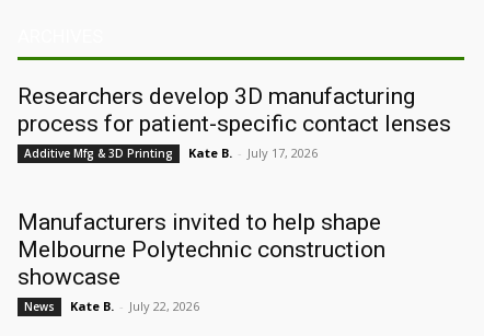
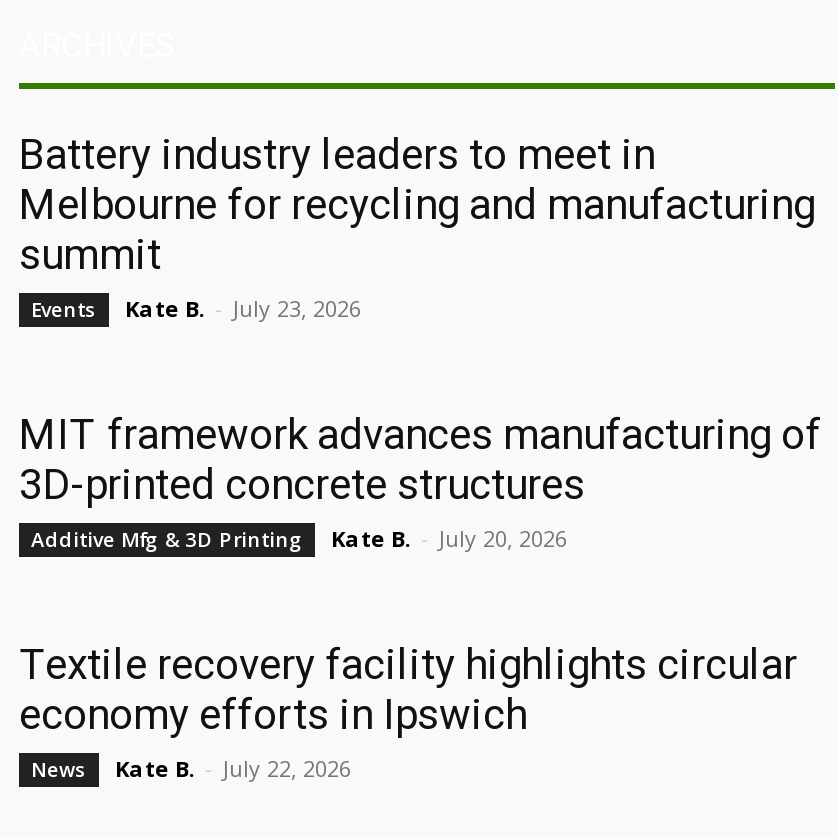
- Researchers develop 3D manufacturing
- process for patient-specific contact lenses
+ Battery industry leaders to meet in
+ Melbourne for recycling and manufacturing
+ summit
+ Events
+ Kate B. - July 23, 2026
+ MIT framework advances manufacturing of
+ 3D-printed concrete structures

- Additive Mfg & 3D Printing Kate B. - July 17, 2026
+ Additive Mfg & 3D Printing Kate B. - July 20, 2026

moved down: Additive Mfg & 3D Printing

- Manufacturers invited to help shape
- Melbourne Polytechnic construction
- showcase
+ Textile recovery facility highlights circular
+ economy efforts in Ipswich
